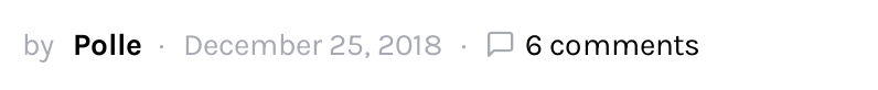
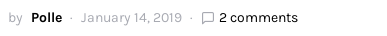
- December 25, 2018
- 6 comments
+ January 14, 2019
+ 2 comments
